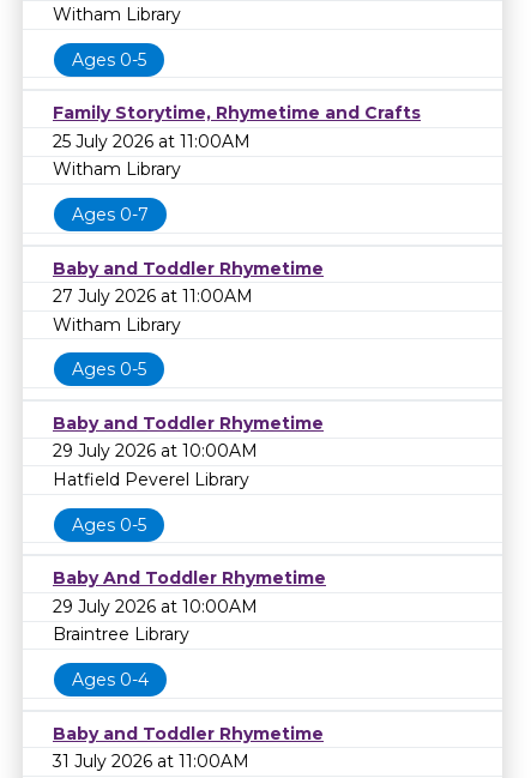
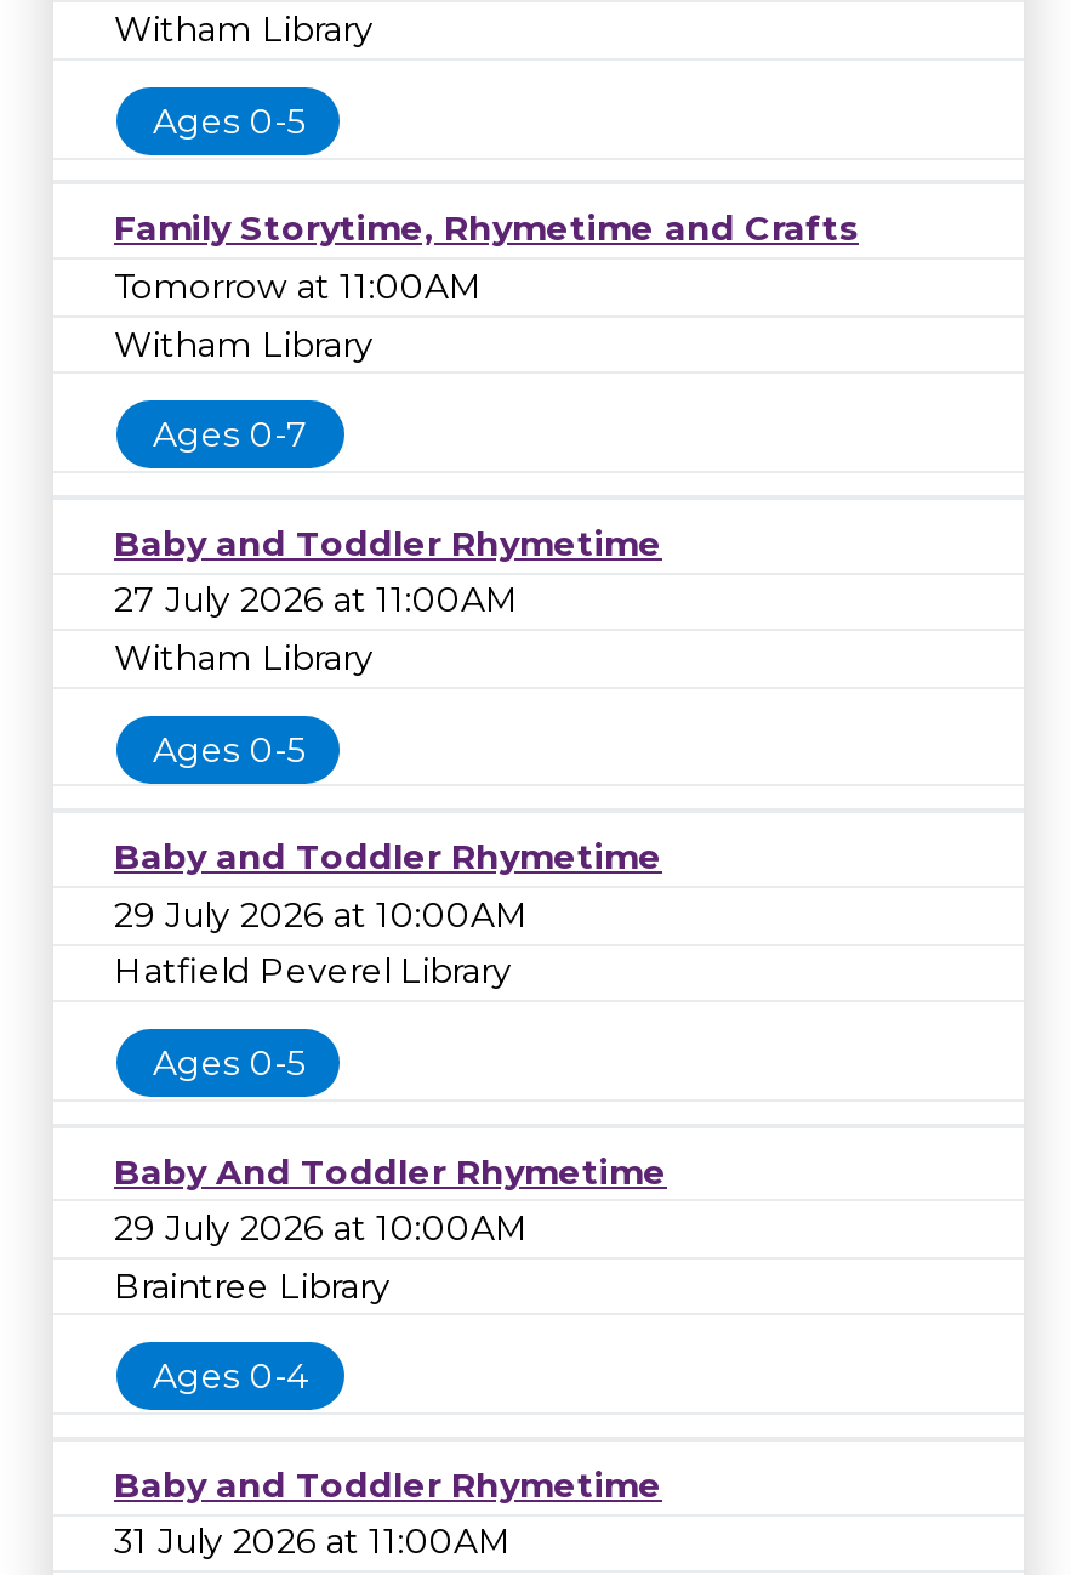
- 25 July 2026 at 11:00AM
+ Tomorrow at 11:00AM
